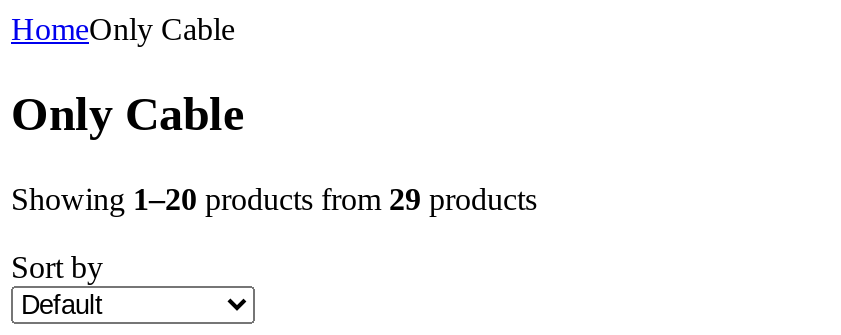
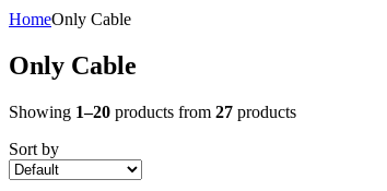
- Showing 1–20 products from 29 products
+ Showing 1–20 products from 27 products
